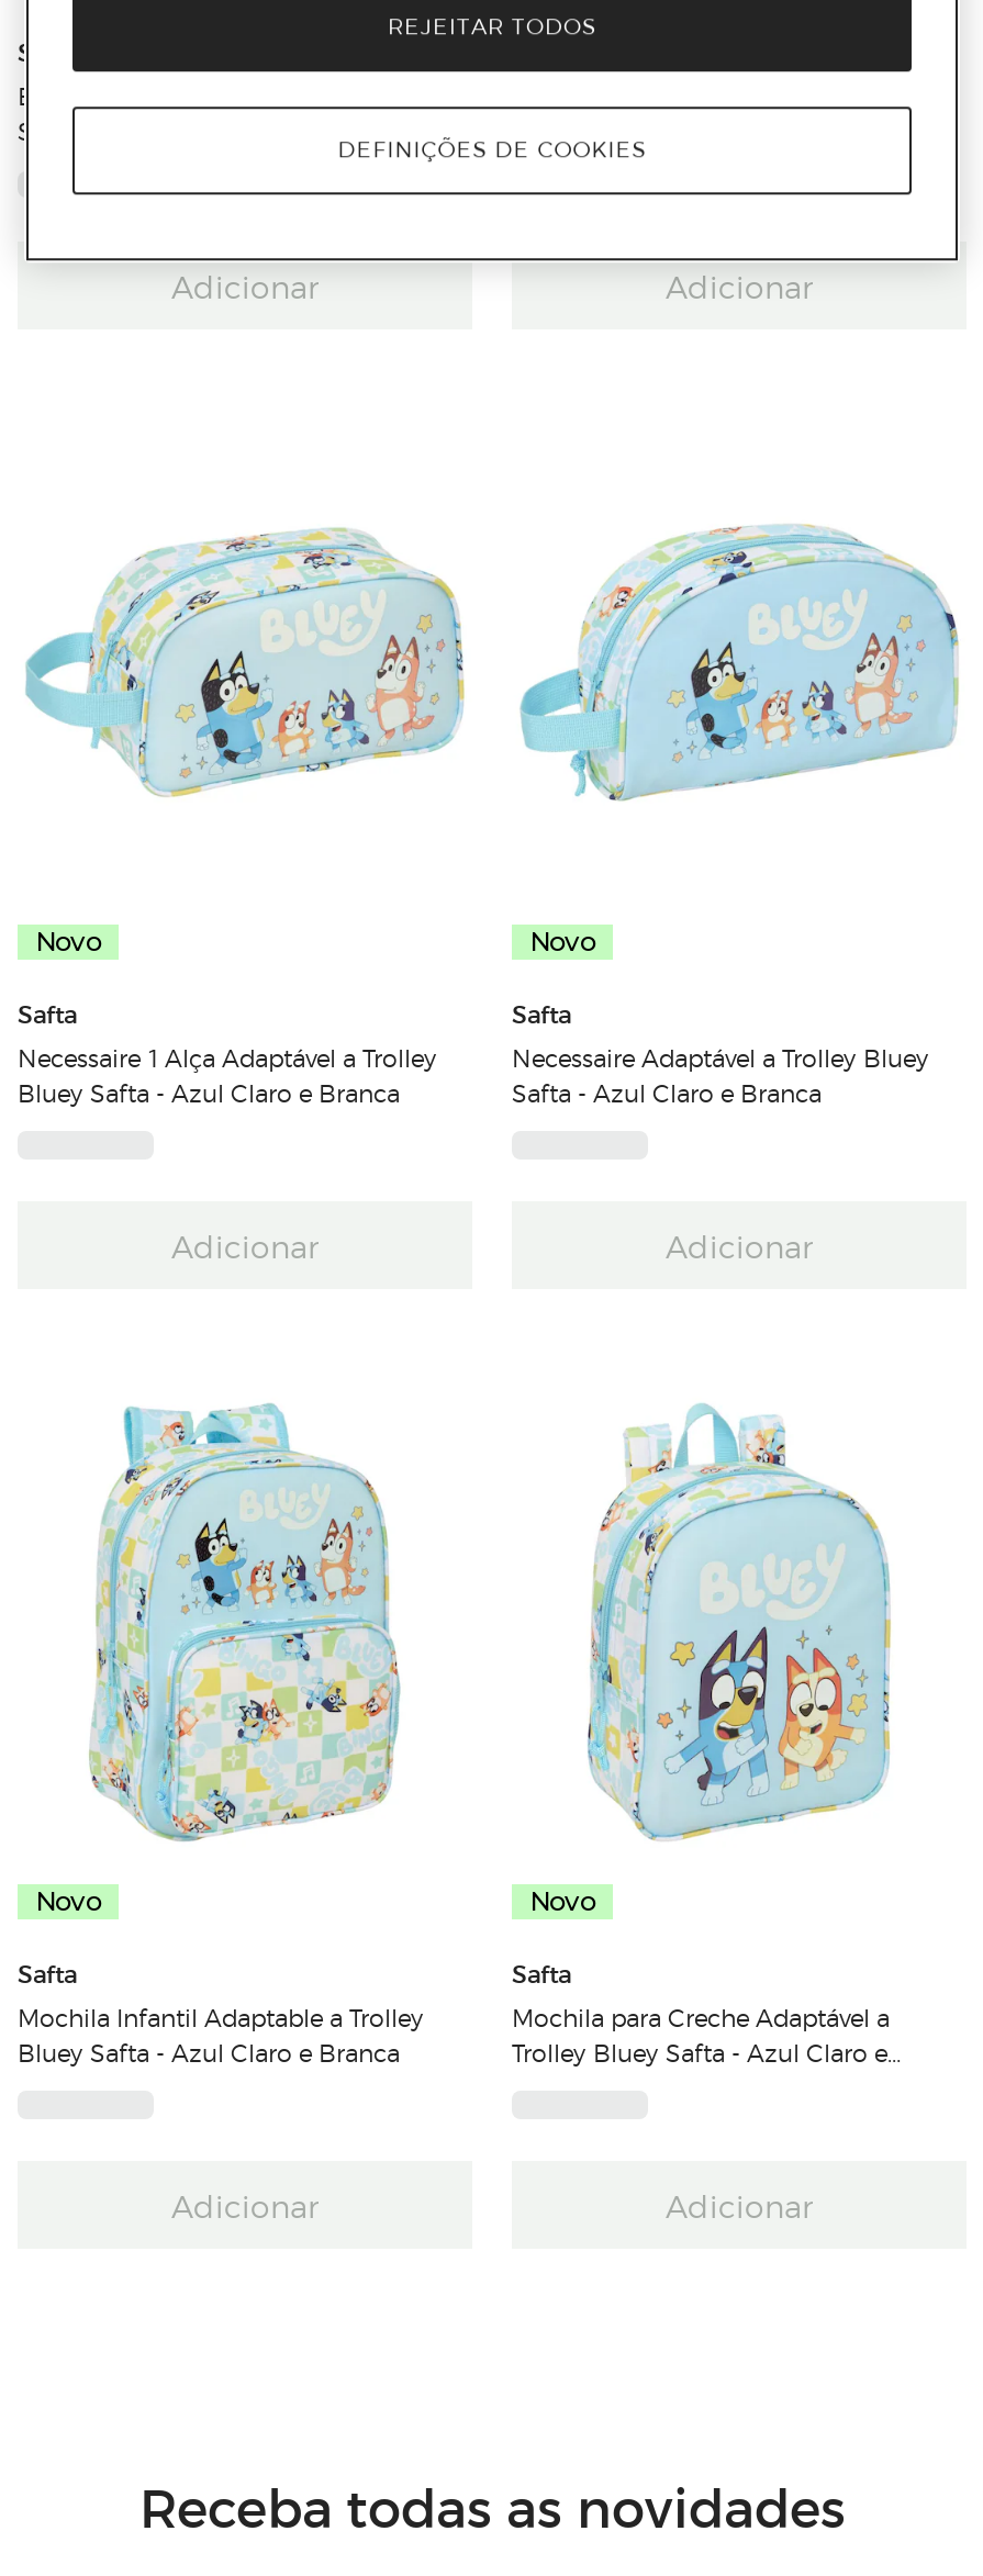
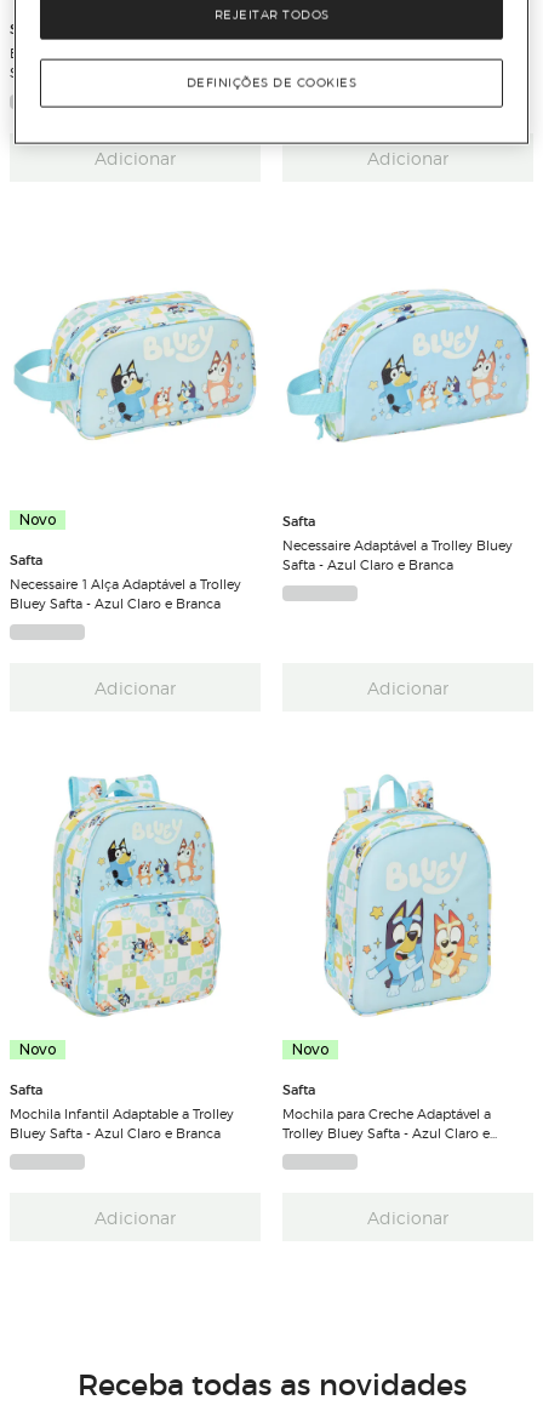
- Novo

moved up: Safta | Necessaire Adaptável a Trolley Bluey | Safta - Azul Claro e Branca
